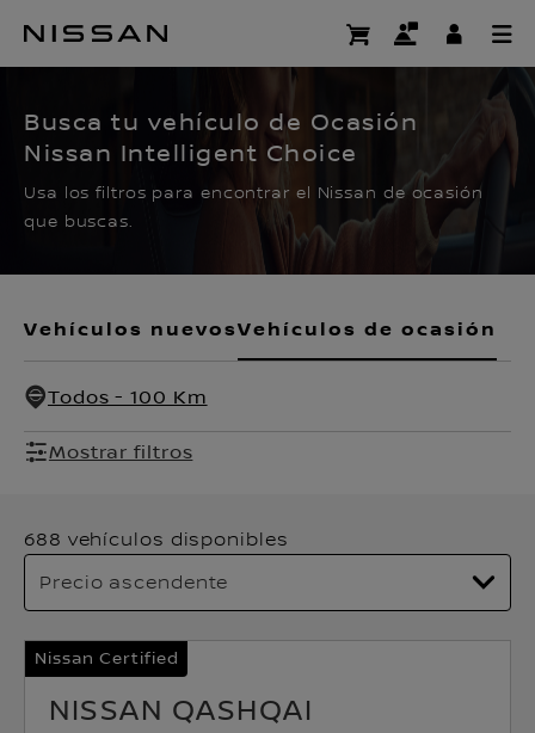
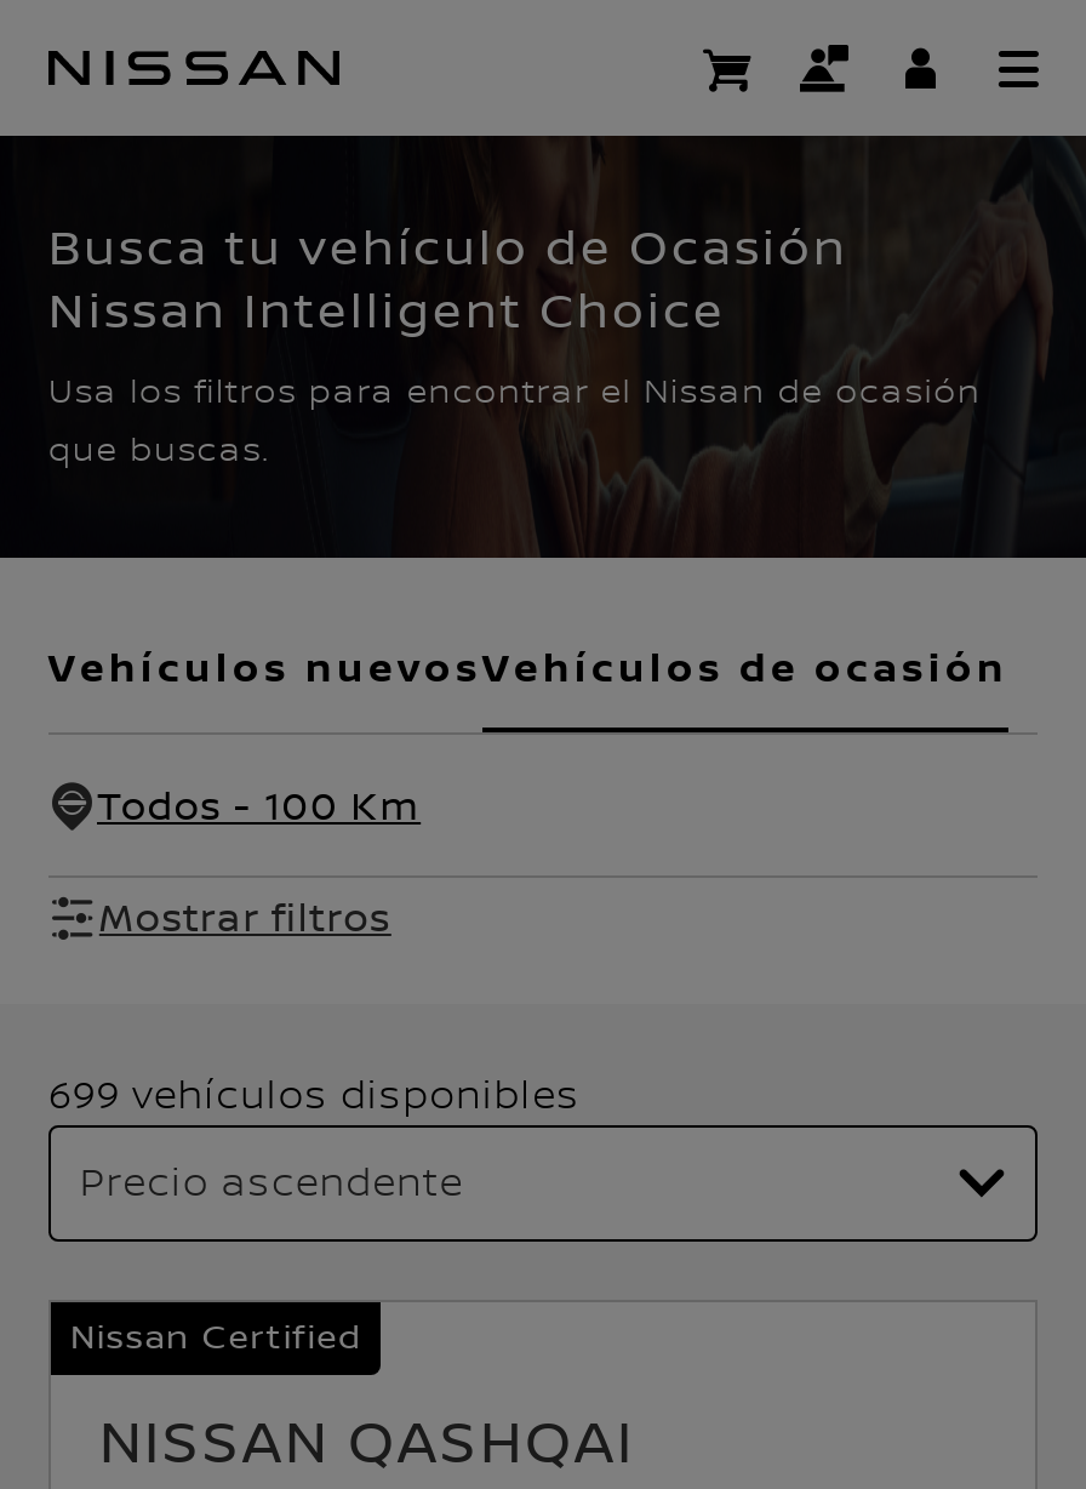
- 688 vehículos disponibles
+ 699 vehículos disponibles
